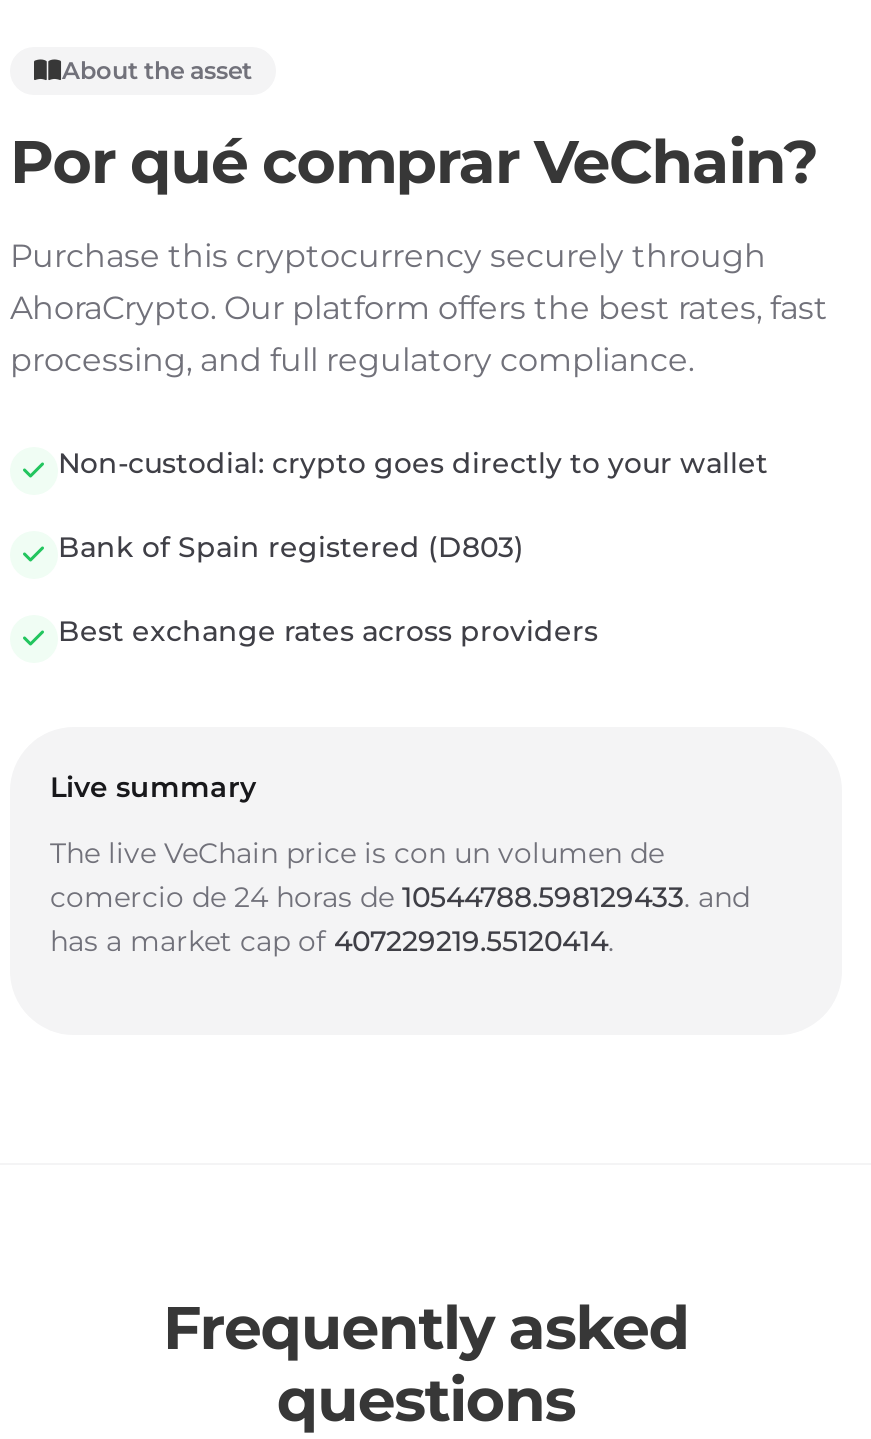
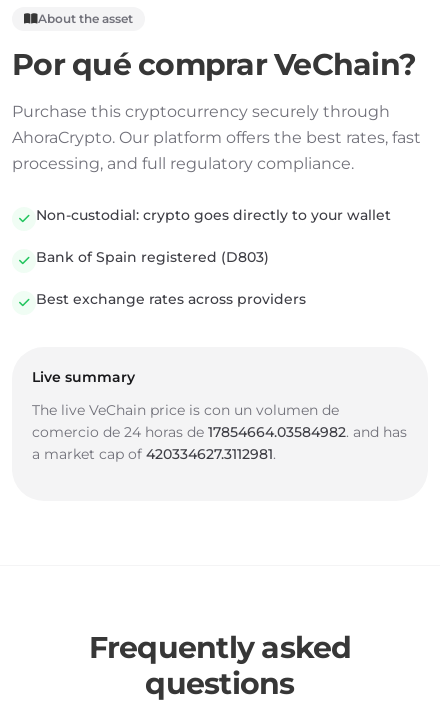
- comercio de 24 horas de 10544788.598129433. and
- has a market cap of 407229219.55120414.
+ comercio de 24 horas de 17854664.03584982. and has
+ a market cap of 420334627.3112981.
